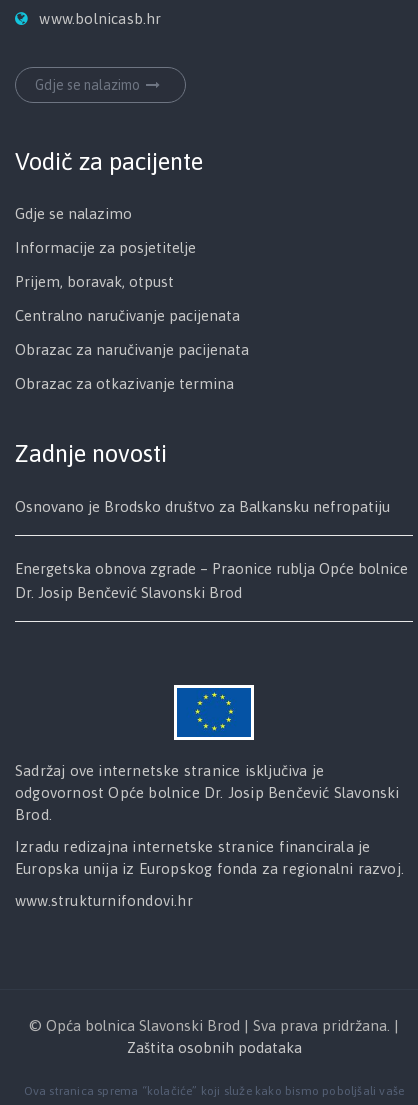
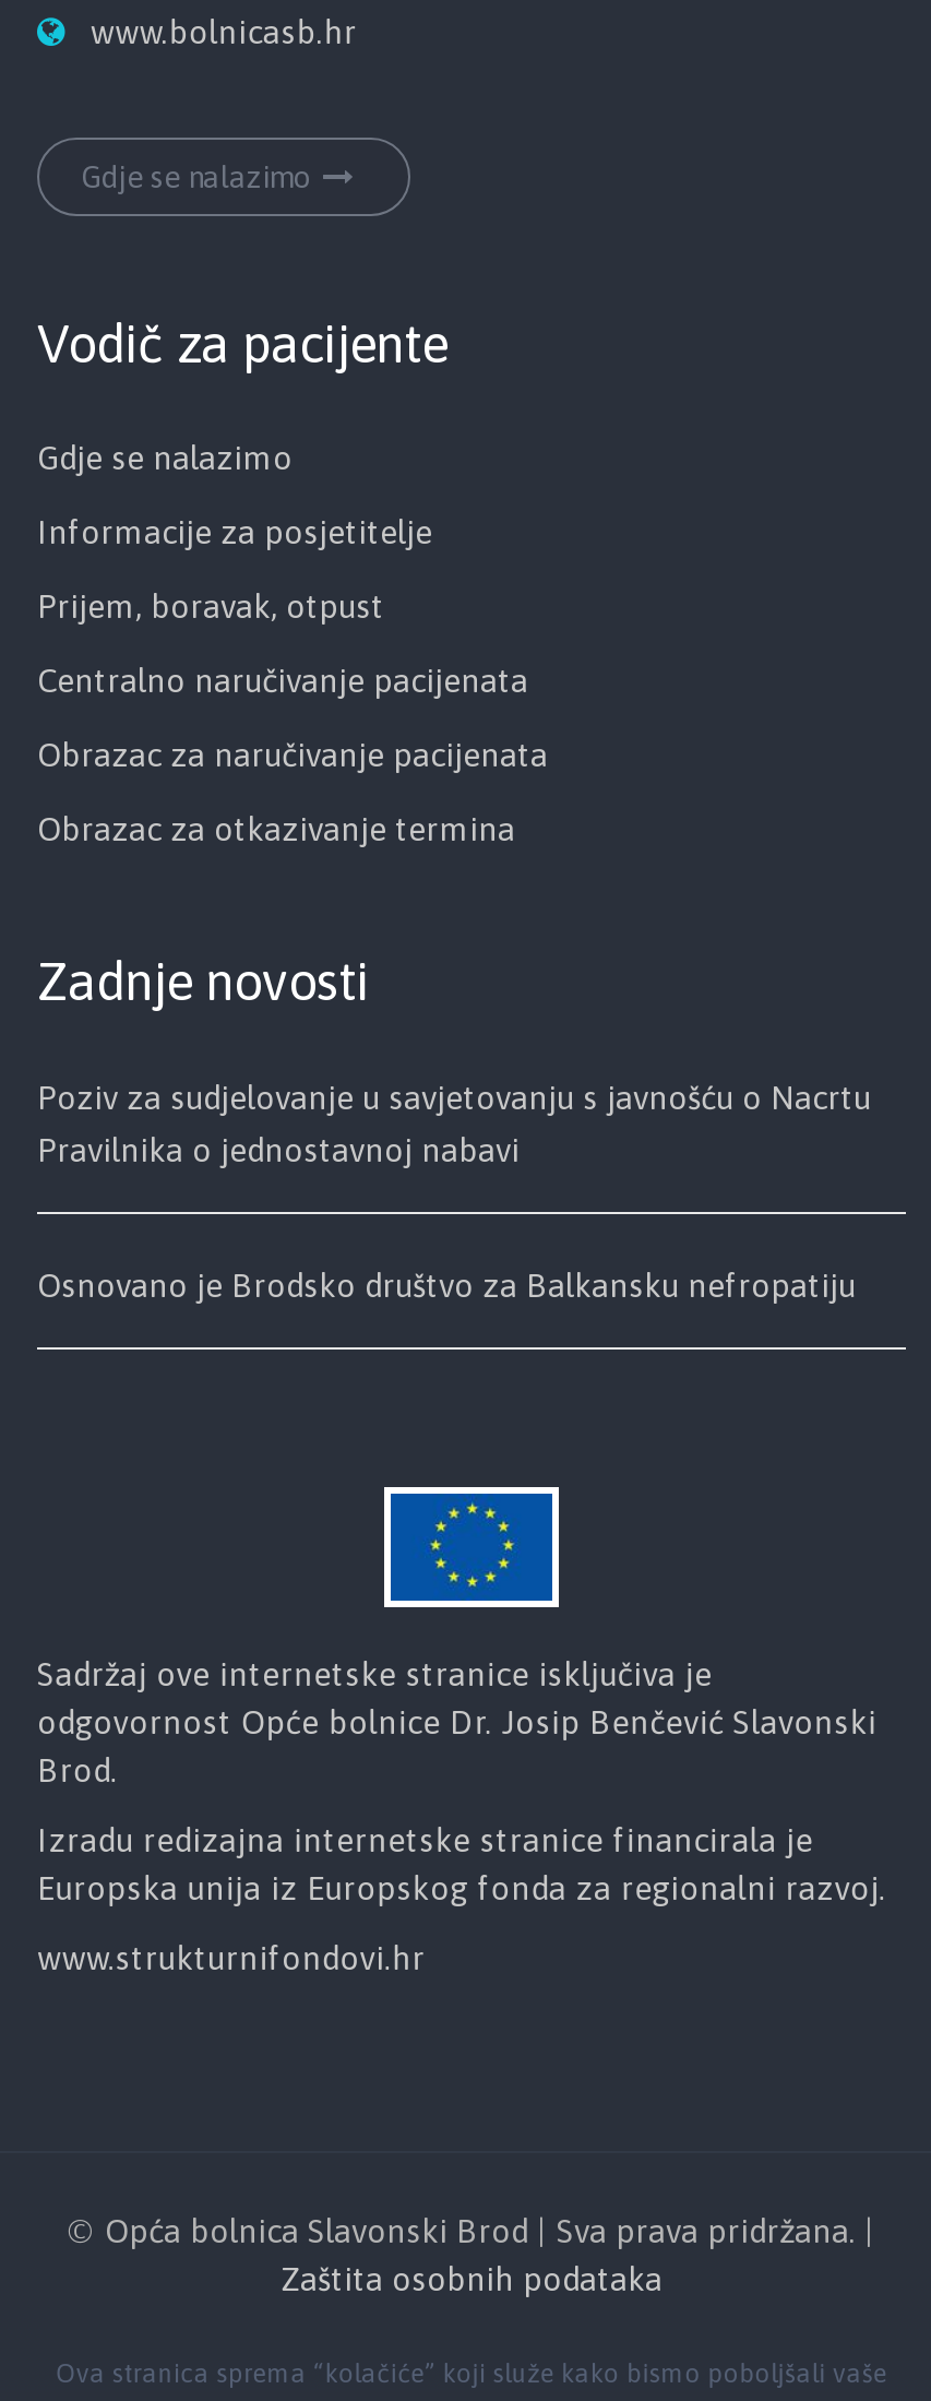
+ Poziv za sudjelovanje u savjetovanju s javnošću o Nacrtu
+ Pravilnika o jednostavnoj nabavi

moved down: Osnovano je Brodsko društvo za Balkansku nefropatiju

- Energetska obnova zgrade – Praonice rublja Opće bolnice
- Dr. Josip Benčević Slavonski Brod
